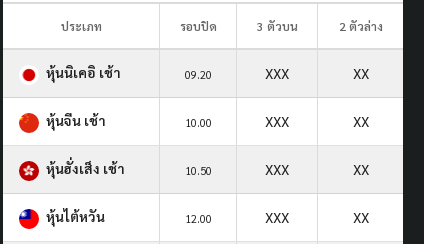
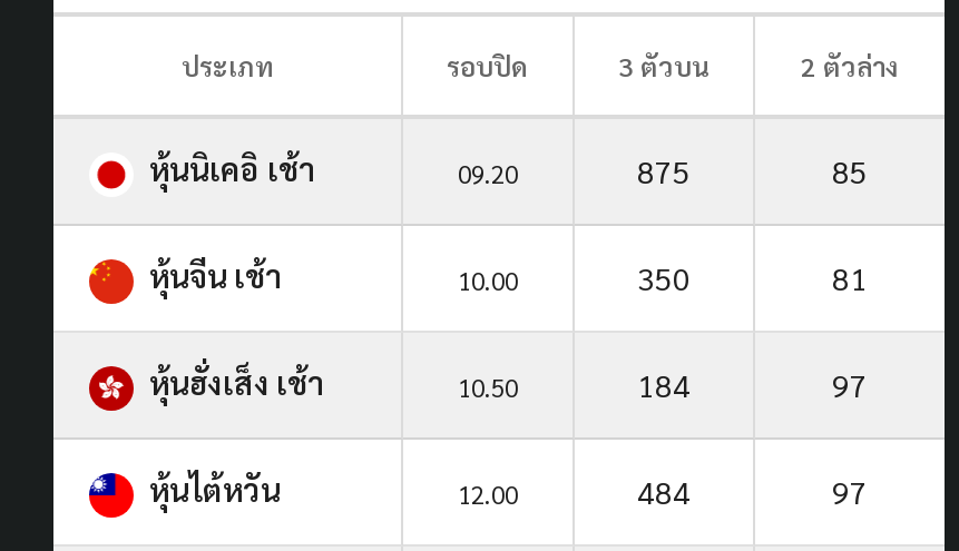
- XXX
- XX
+ 875
+ 85

- XXX
- XX
+ 350
+ 81

- XXX
- XX
+ 184
+ 97

- XXX
- XX
+ 484
+ 97
